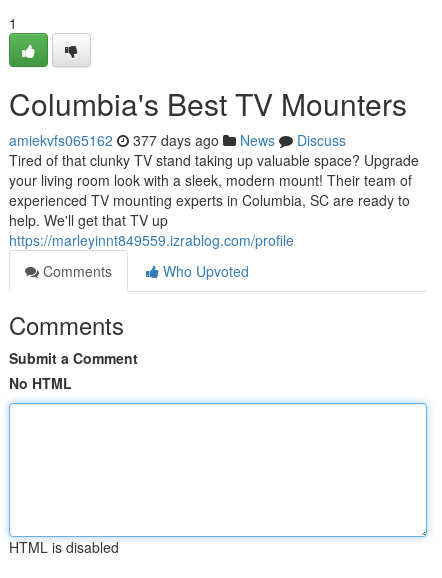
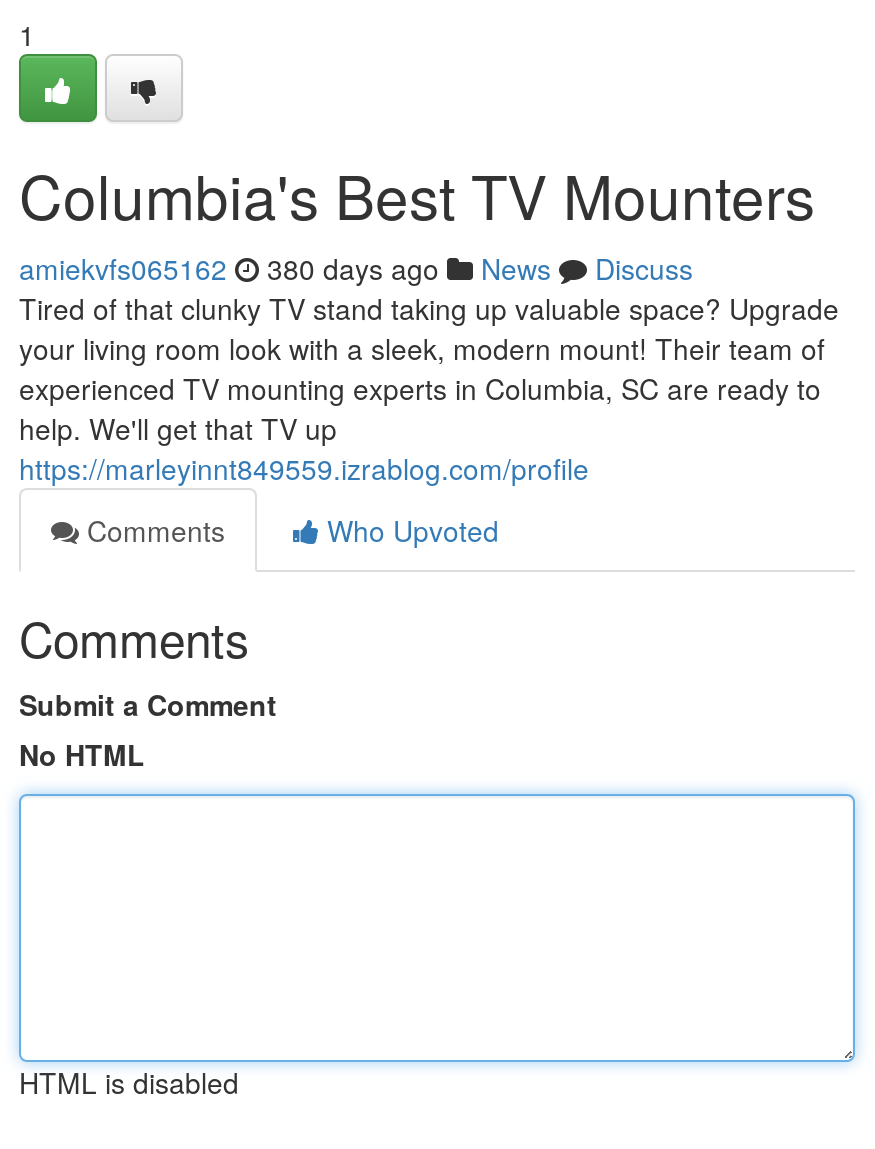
- amiekvfs065162 377 days ago News Discuss
+ amiekvfs065162 380 days ago News Discuss
